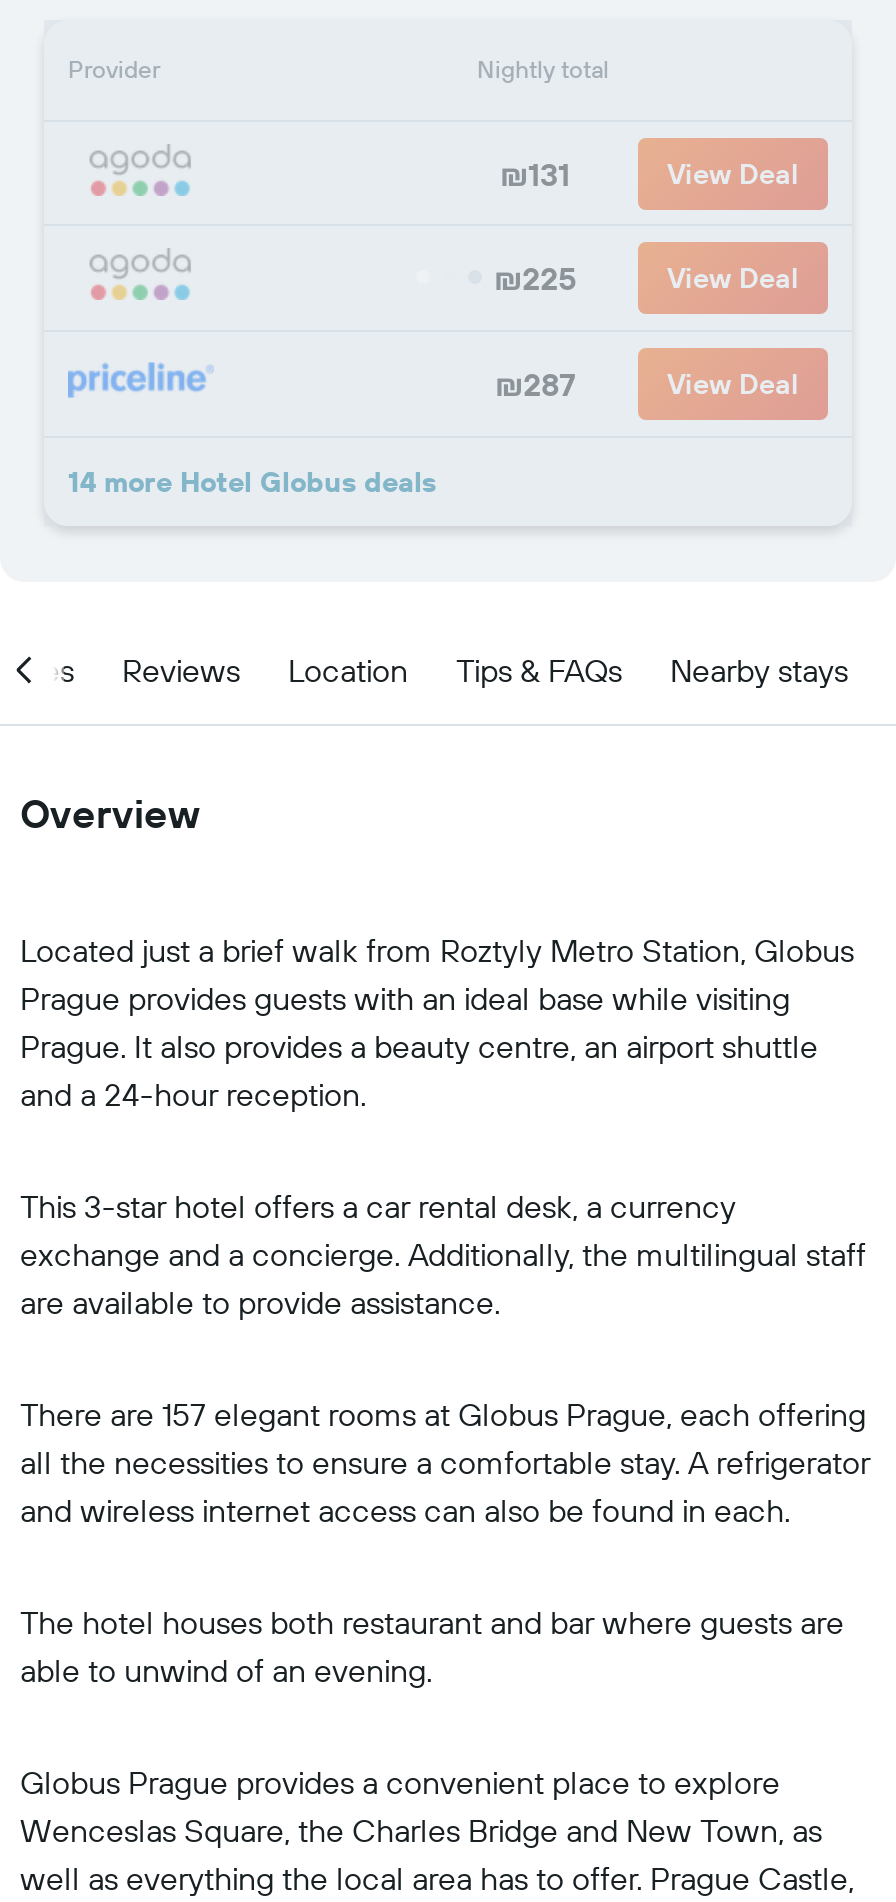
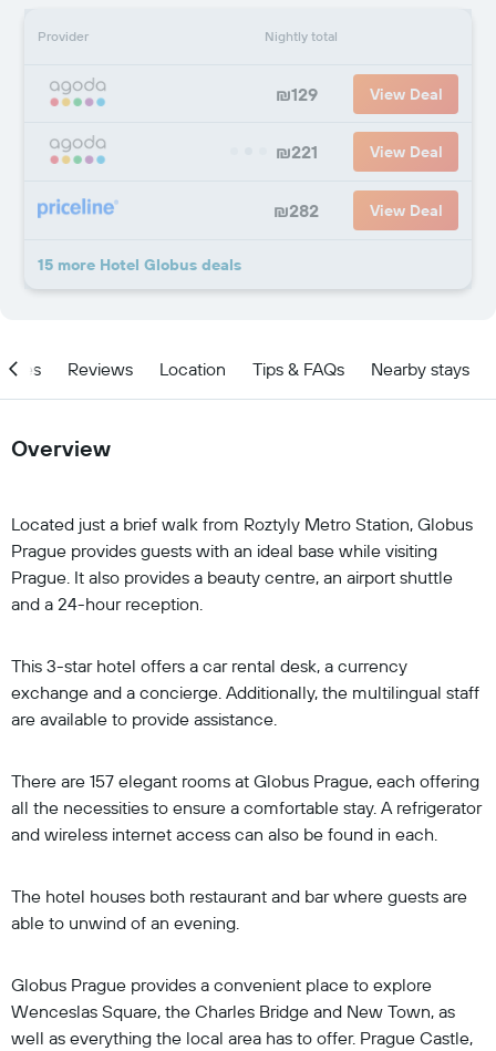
- ₪131
+ ₪129

- ₪225
+ ₪221

- ₪287
+ ₪282

- 14 more Hotel Globus deals
+ 15 more Hotel Globus deals
